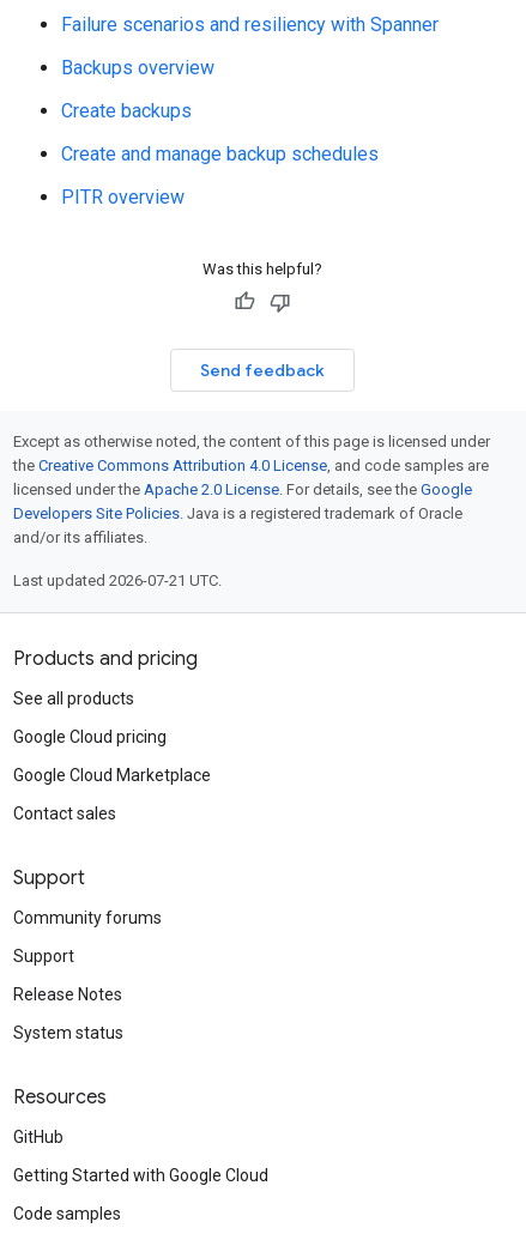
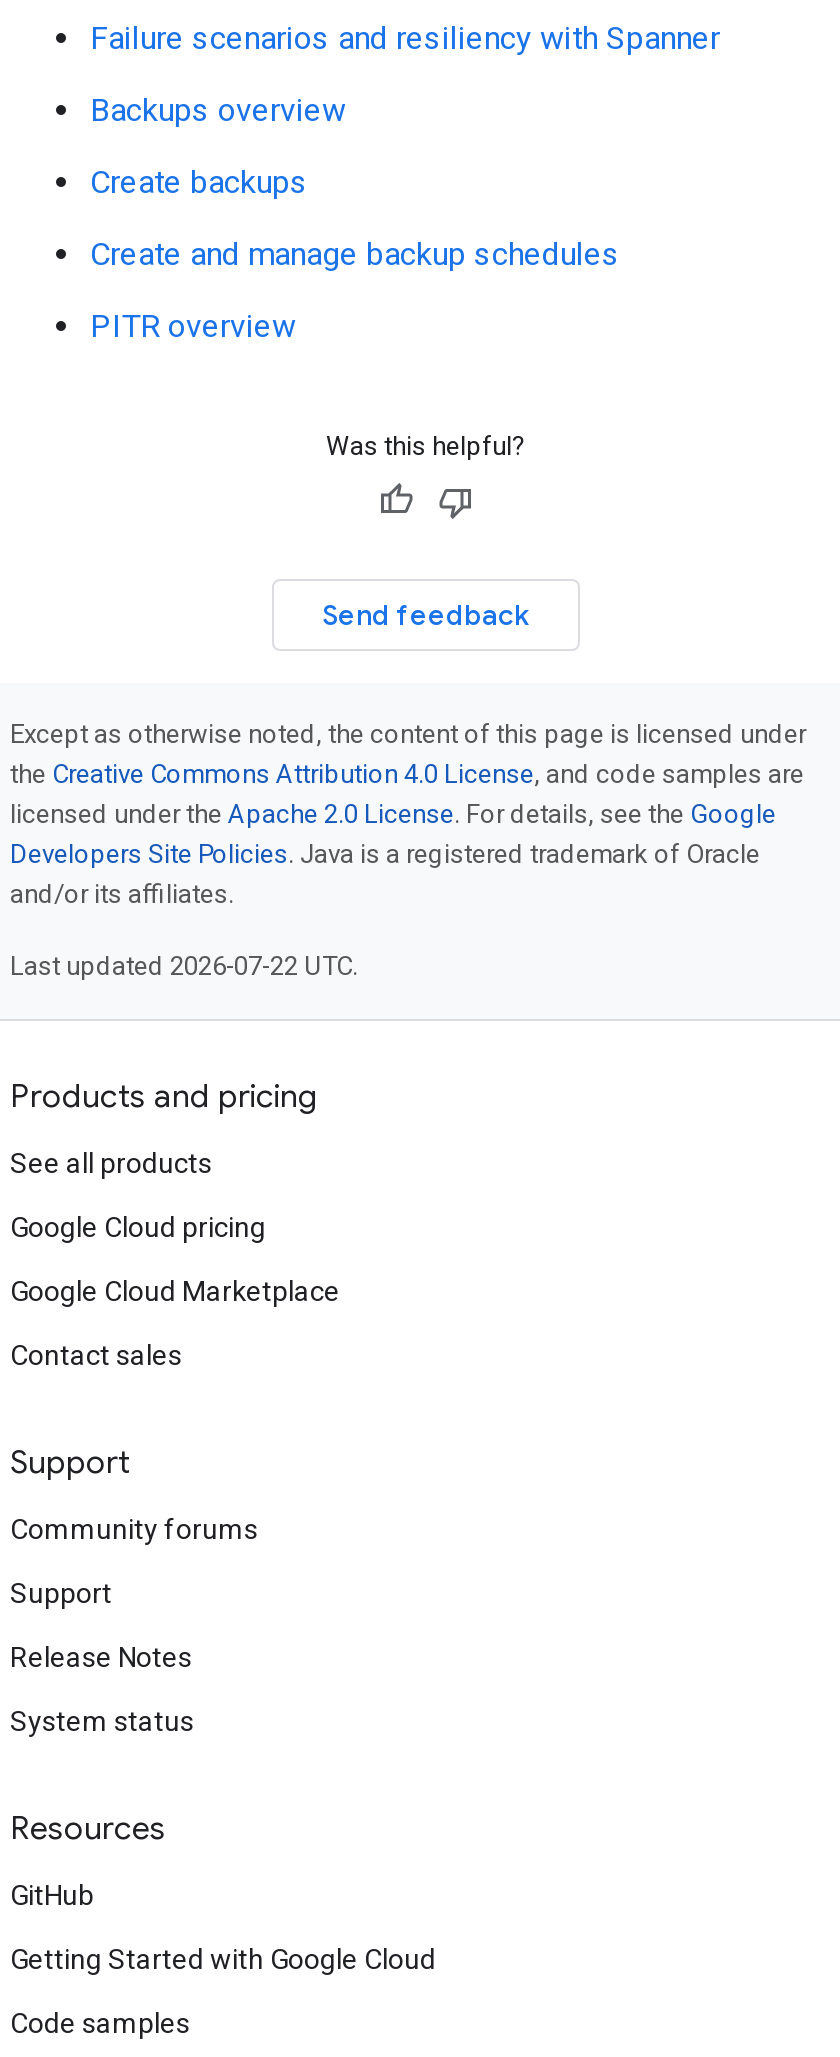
- Last updated 2026-07-21 UTC.
+ Last updated 2026-07-22 UTC.
